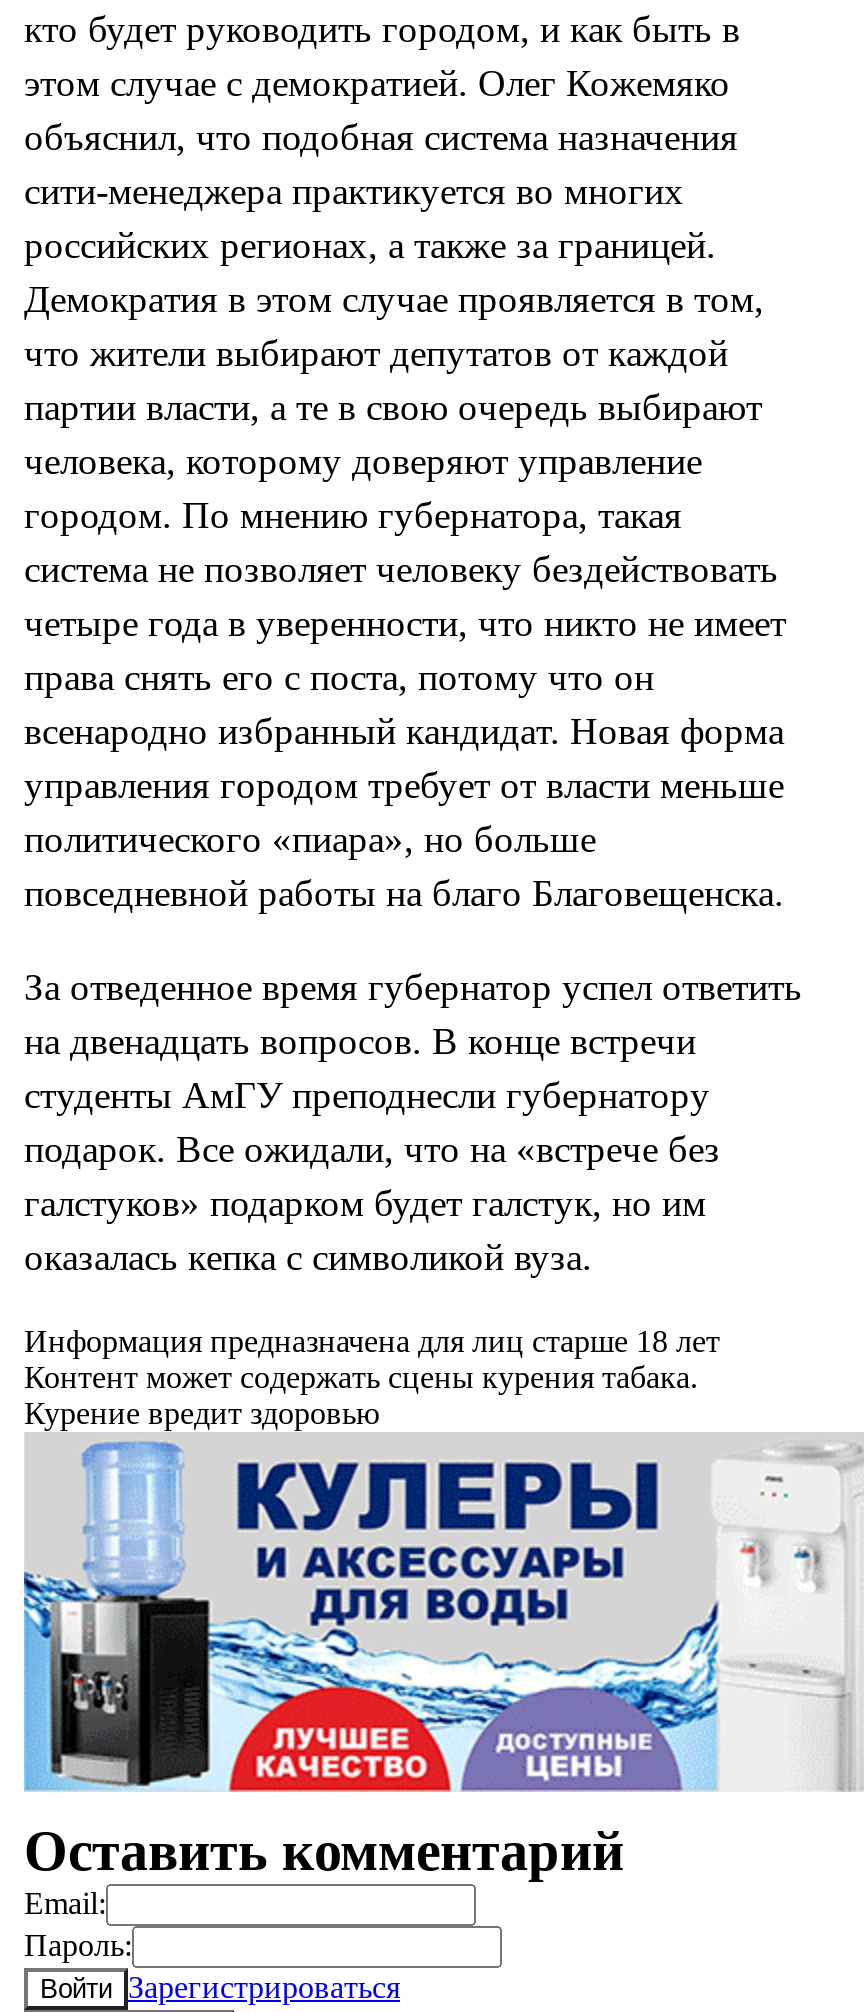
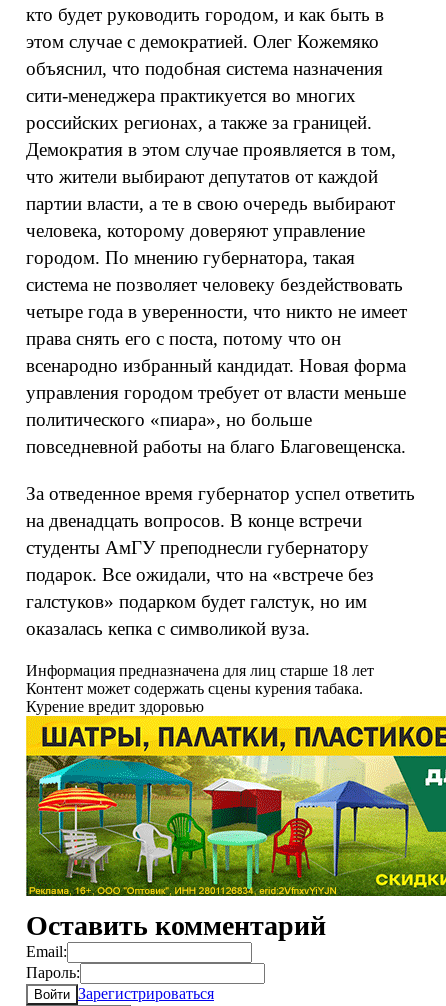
- [image]
+ [image]
